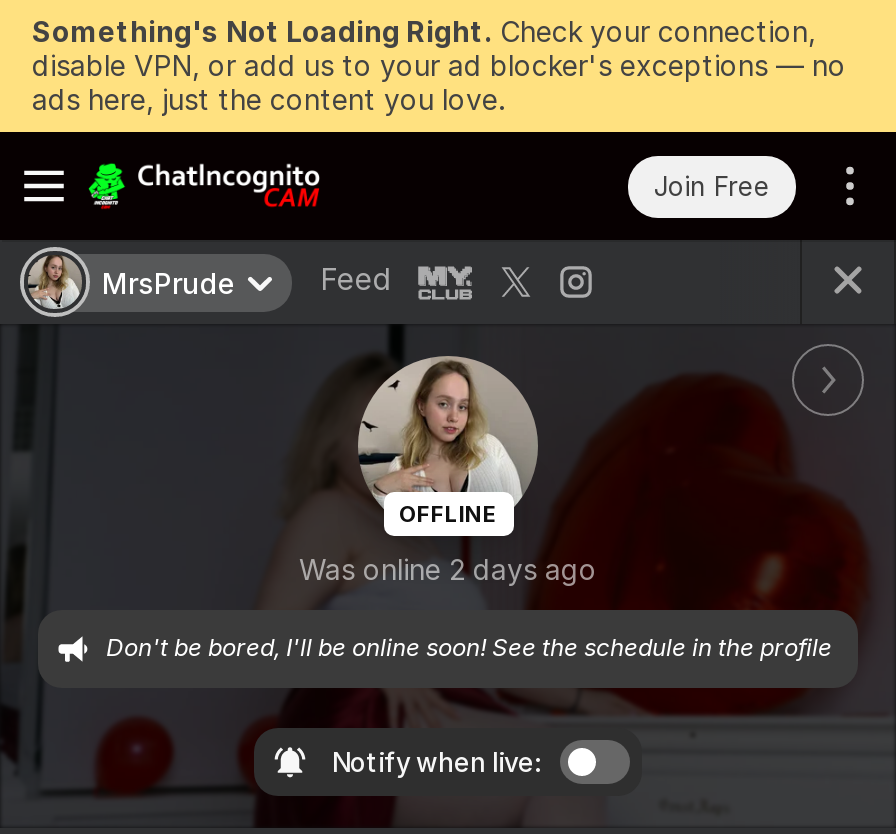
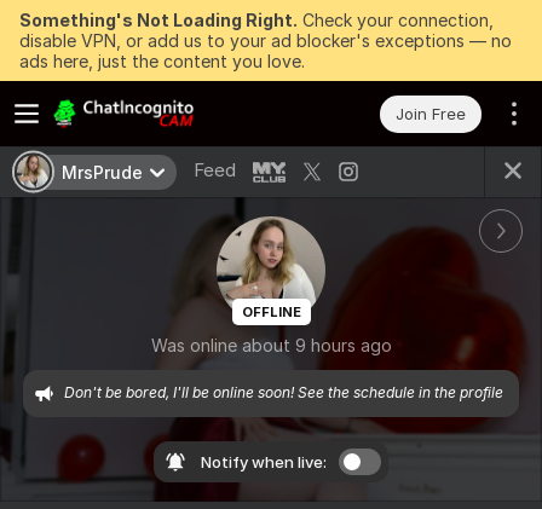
- Was online 2 days ago
+ Was online about 9 hours ago
